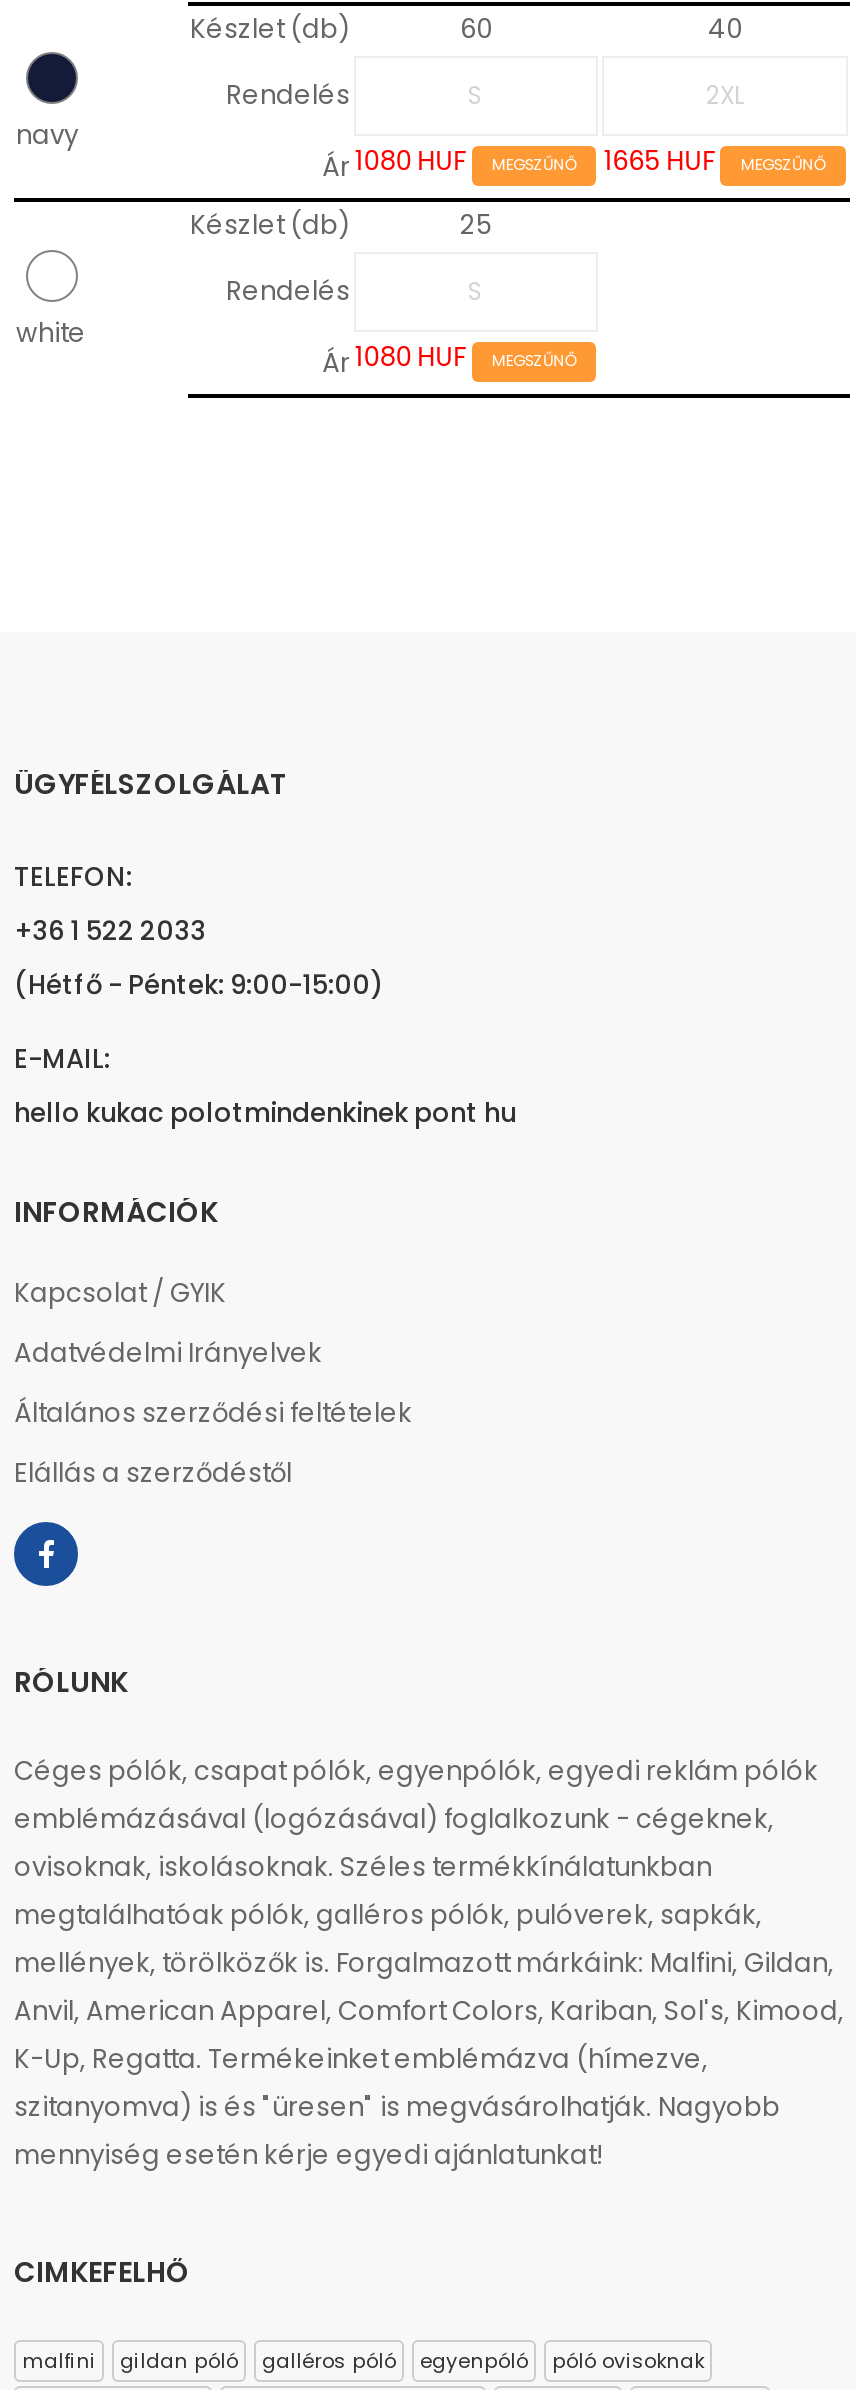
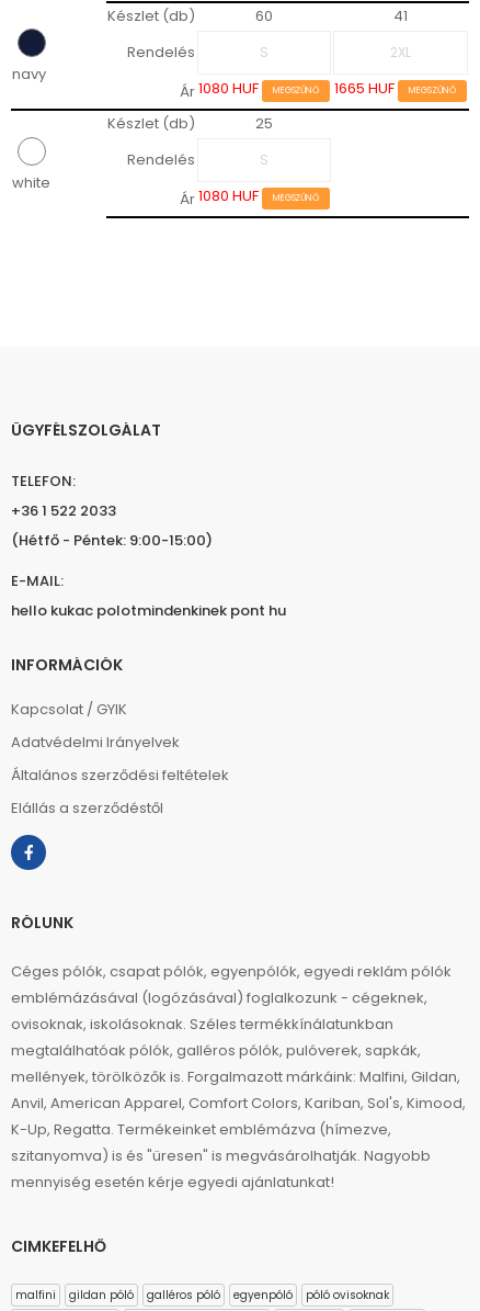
- 40
+ 41
